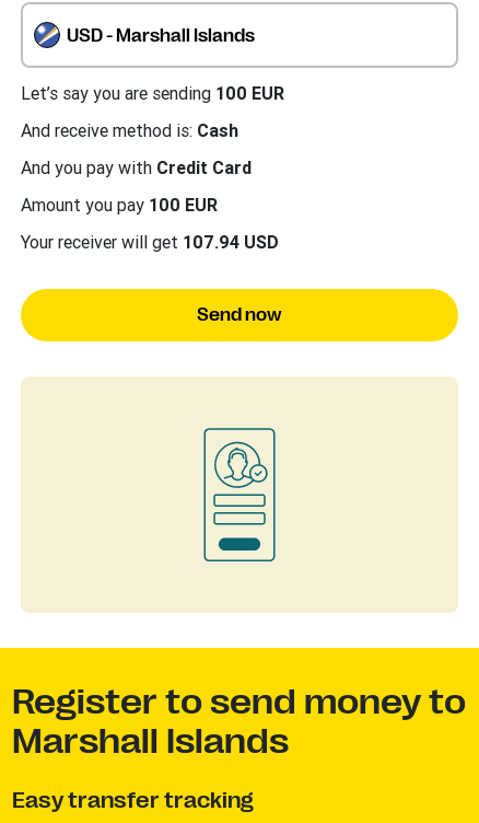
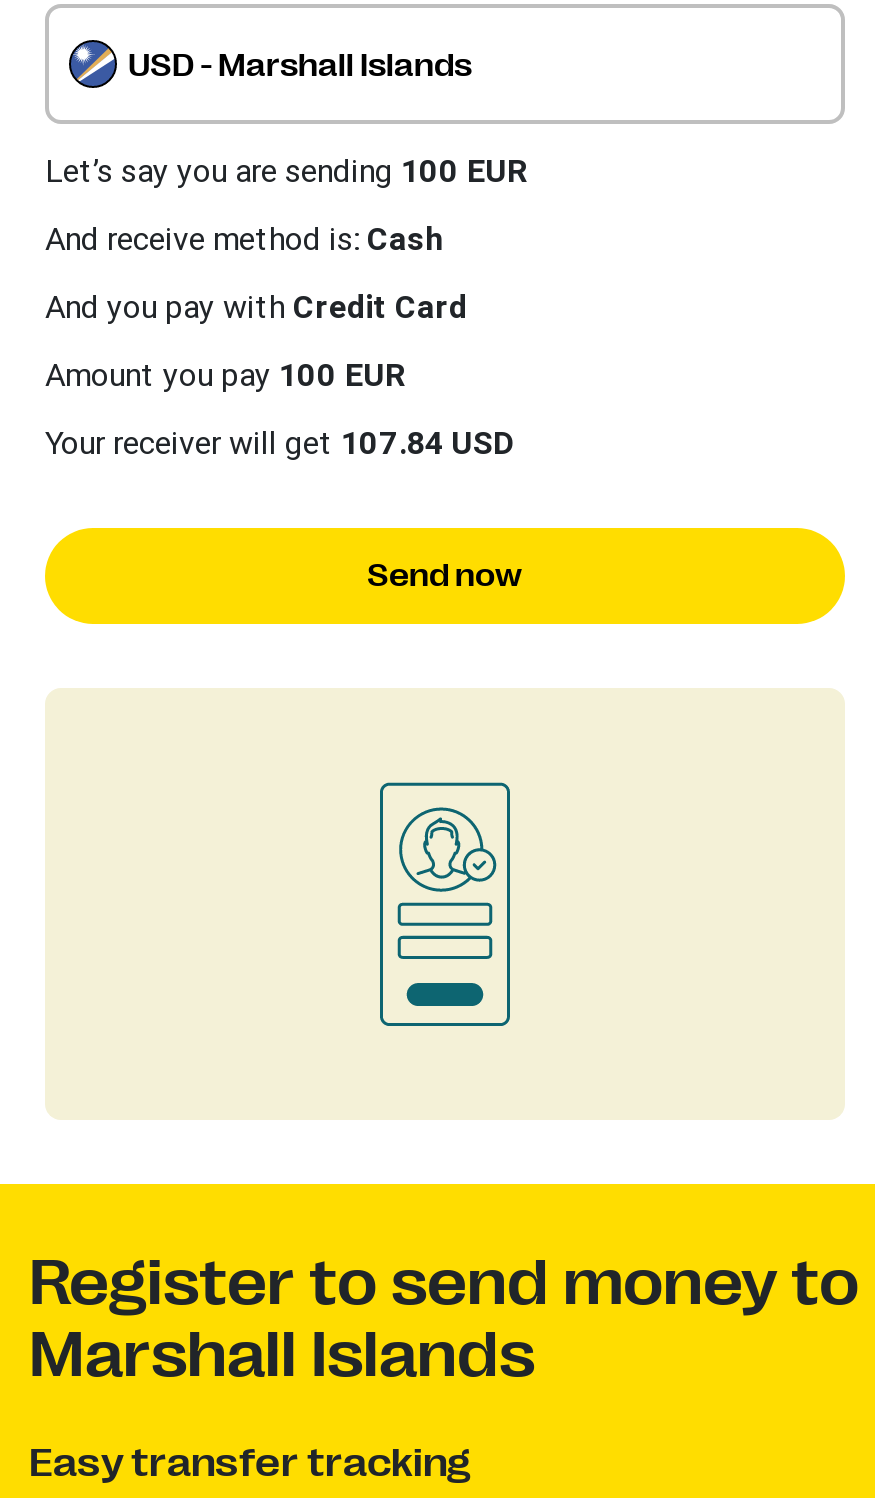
- Your receiver will get 107.94 USD
+ Your receiver will get 107.84 USD
